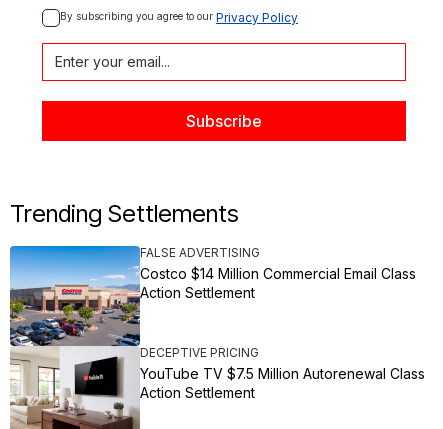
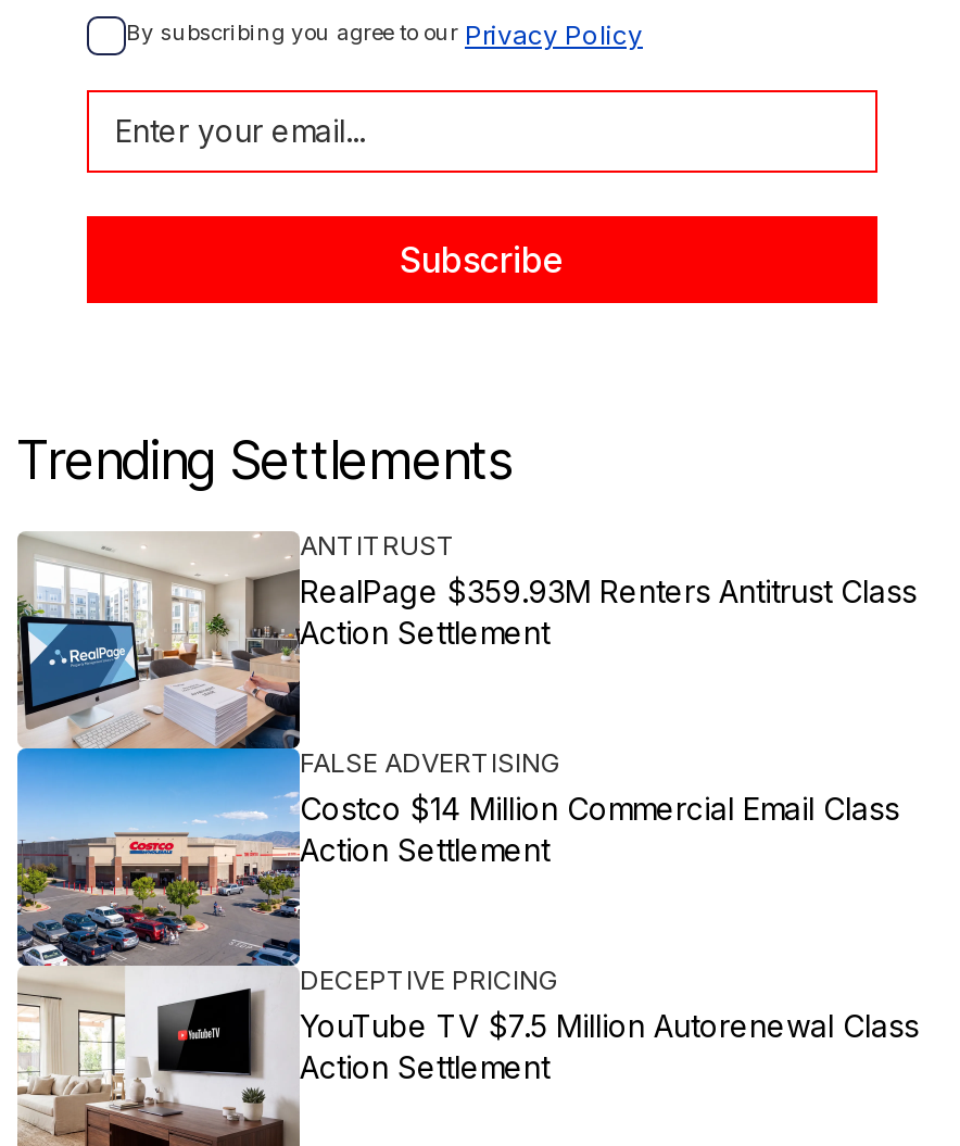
+ [image]
+ ANTITRUST
+ RealPage $359.93M Renters Antitrust Class
+ Action Settlement
